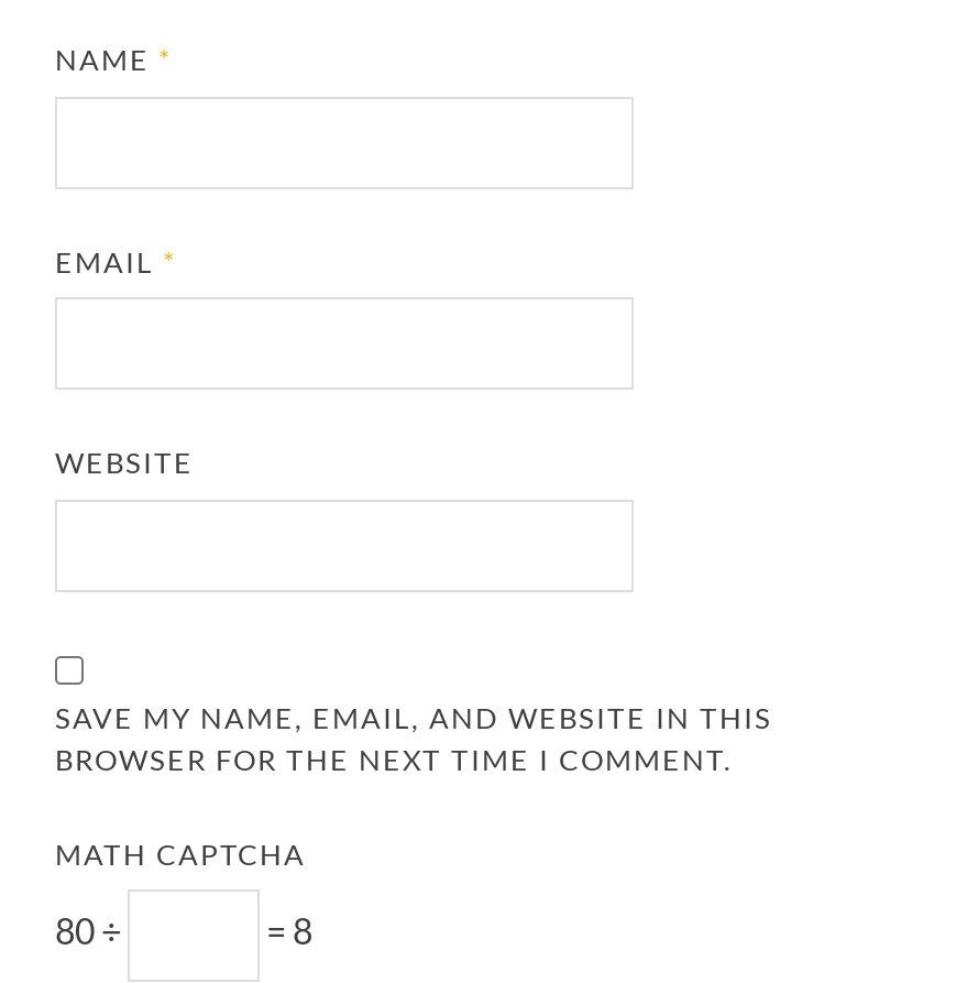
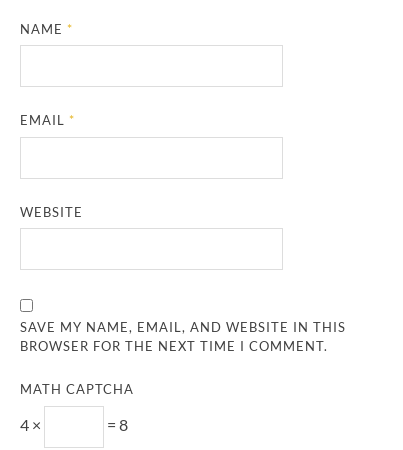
- 80 ÷
+ 4 ×
